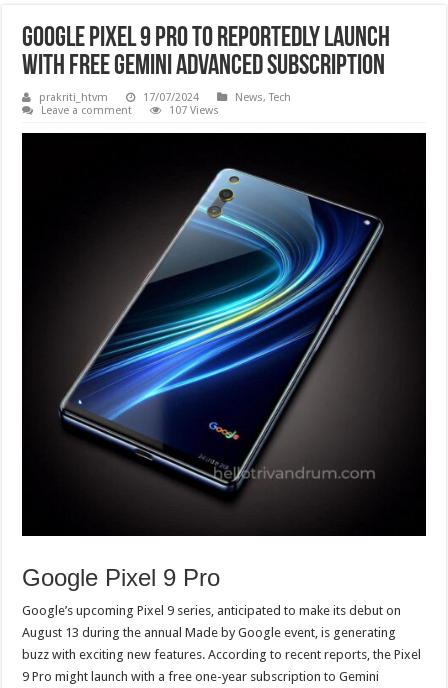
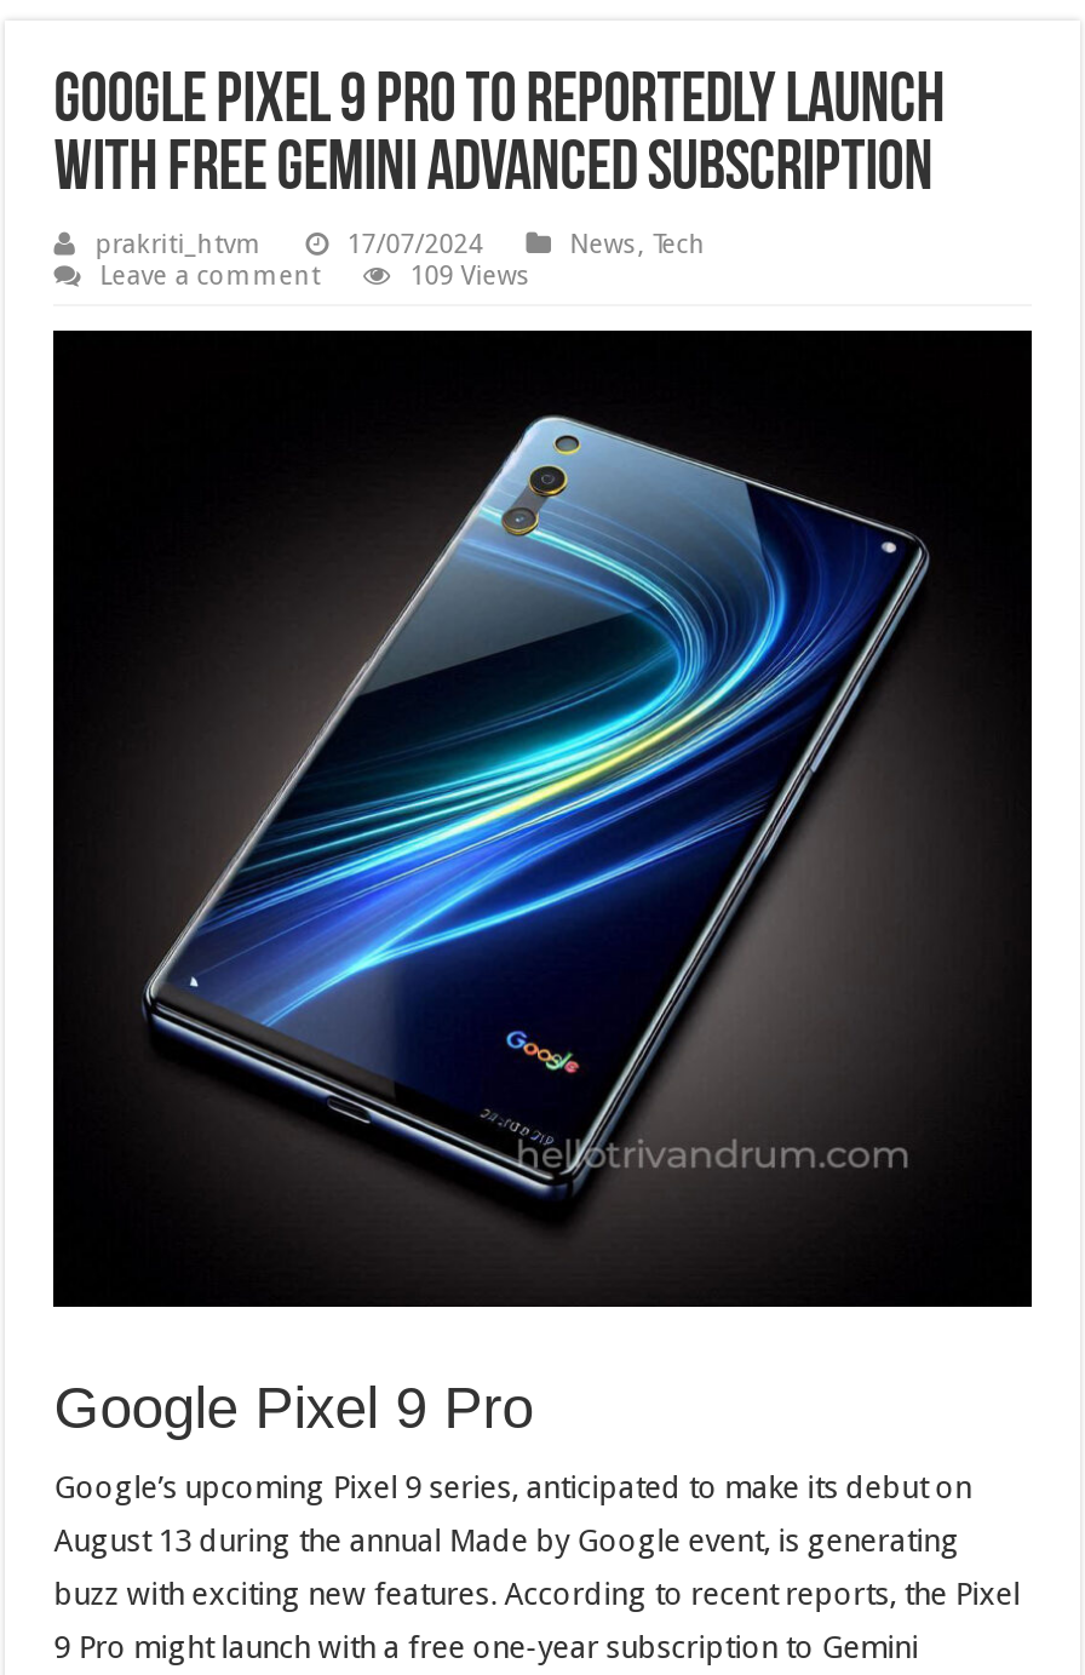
- 107 Views
+ 109 Views
